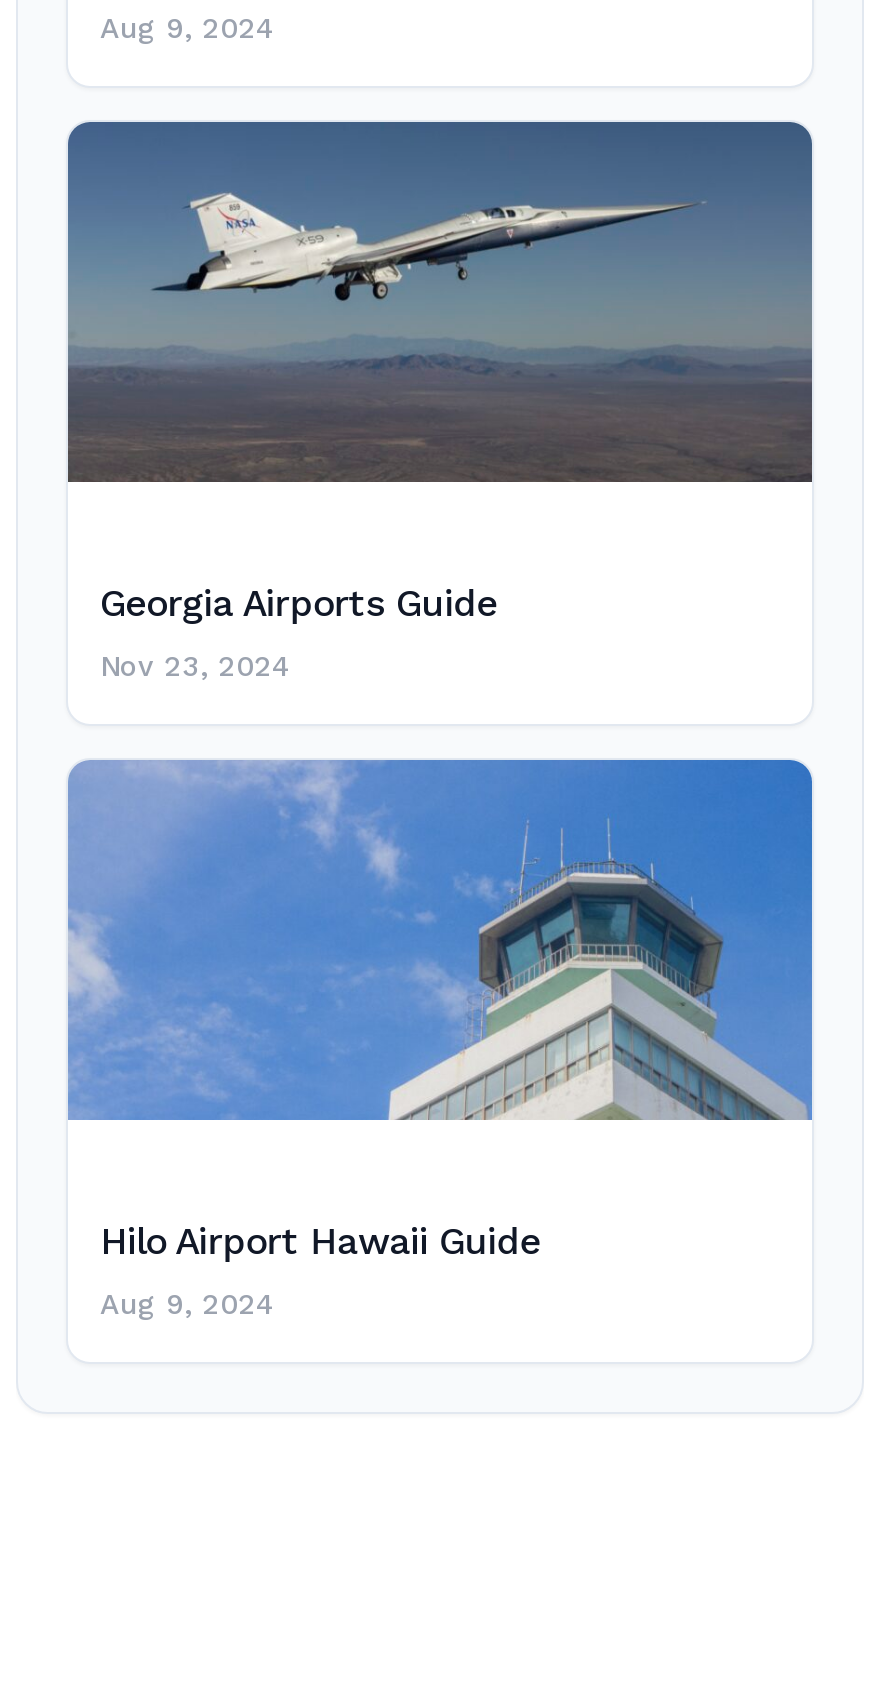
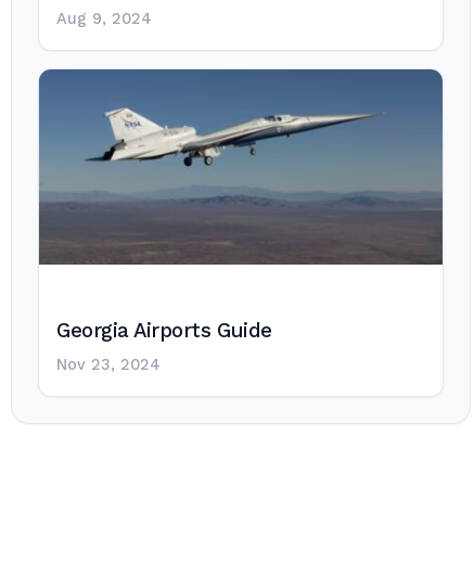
- [image]

- Hilo Airport Hawaii Guide
- Aug 9, 2024
